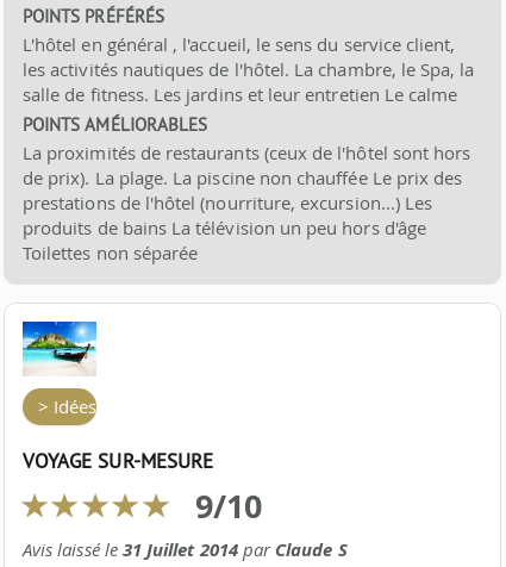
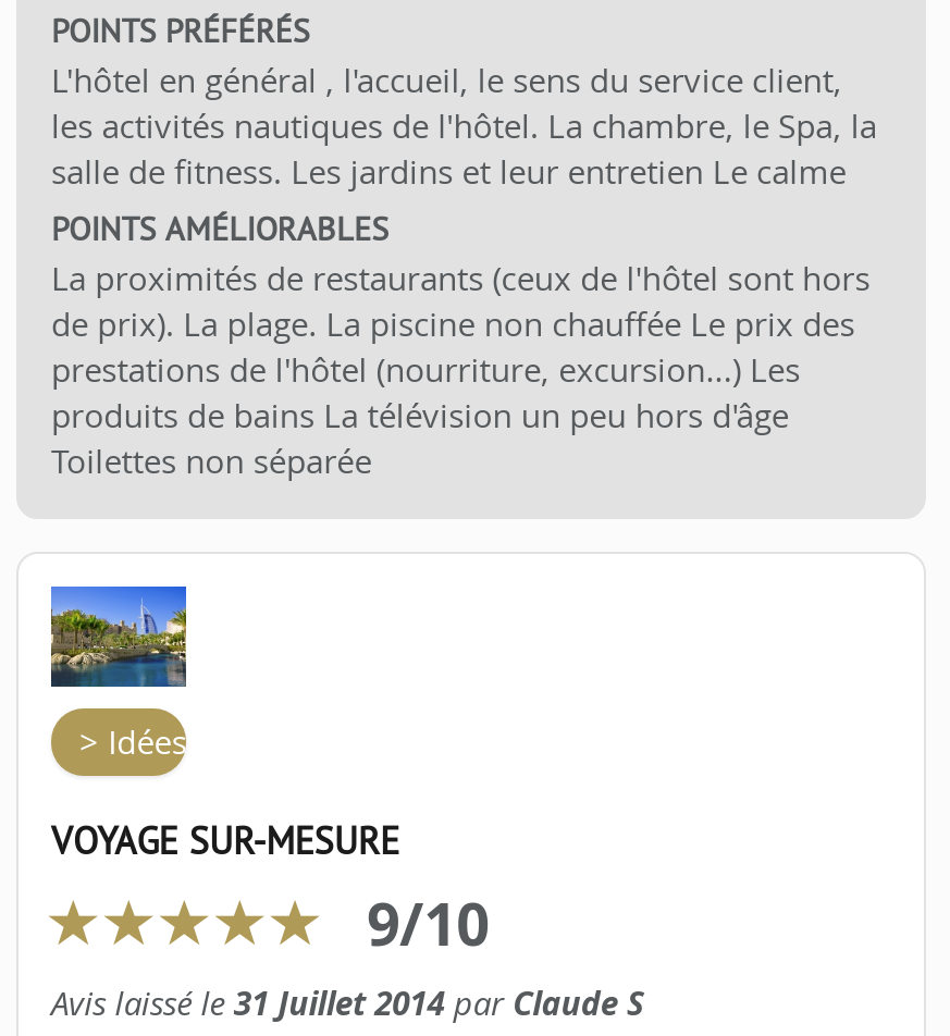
- [image]
+ [image]
